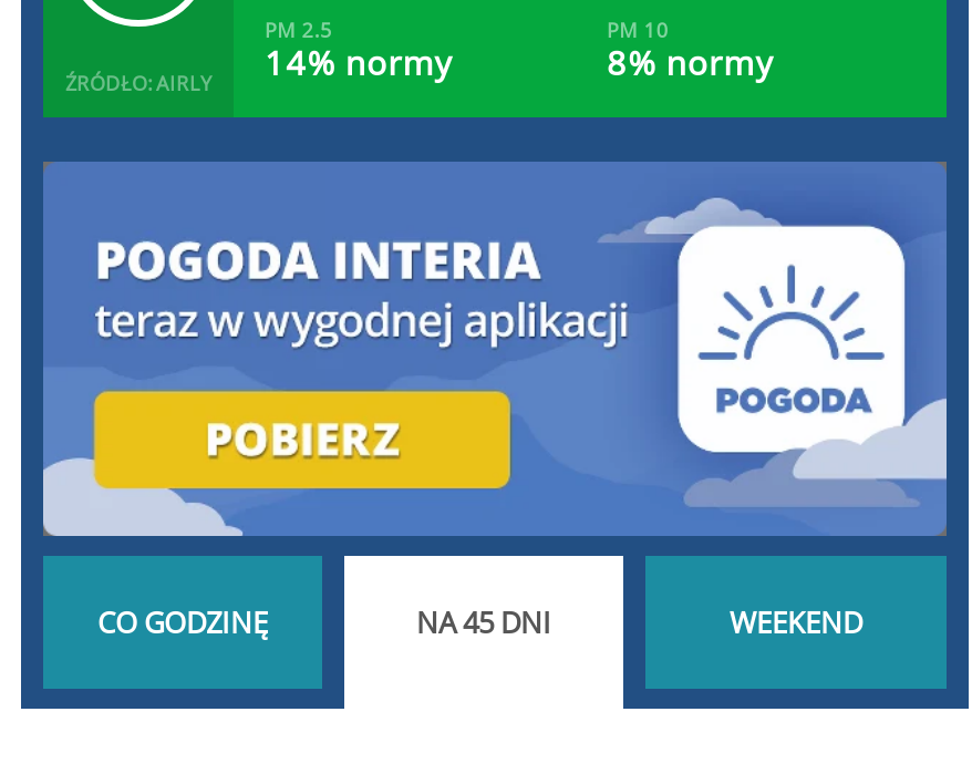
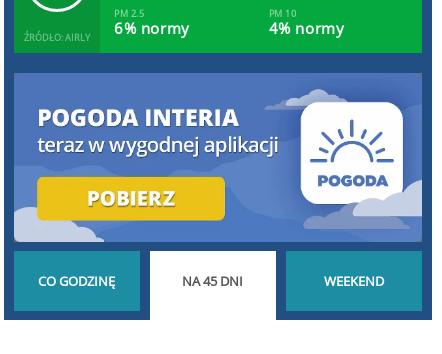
- ŹRÓDŁO: AIRLY 14% normy
+ ŹRÓDŁO: AIRLY 6% normy

- 8% normy
+ 4% normy
